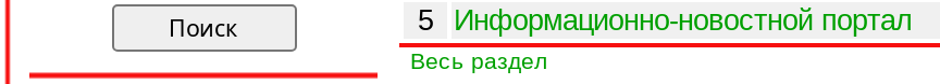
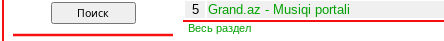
- Информационно-новостной портал
+ Grand.az - Musiqi portali
